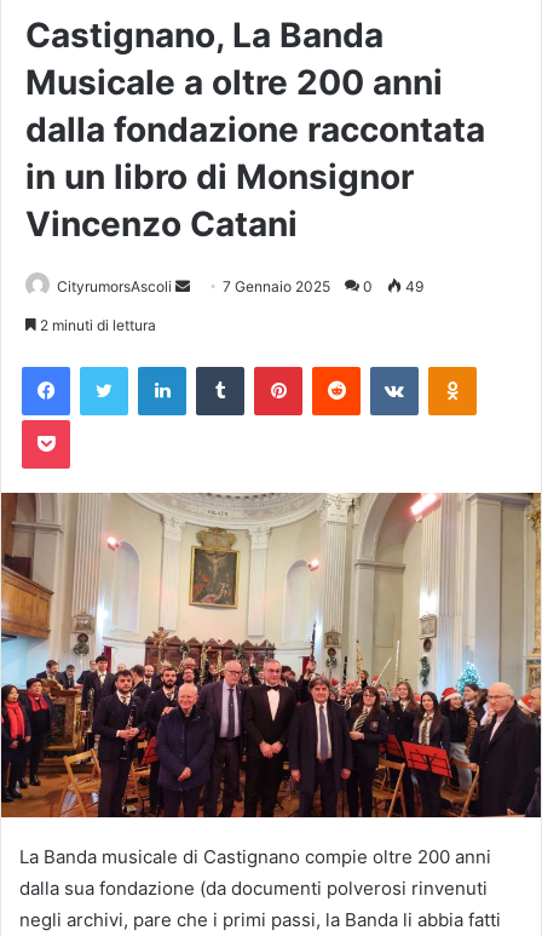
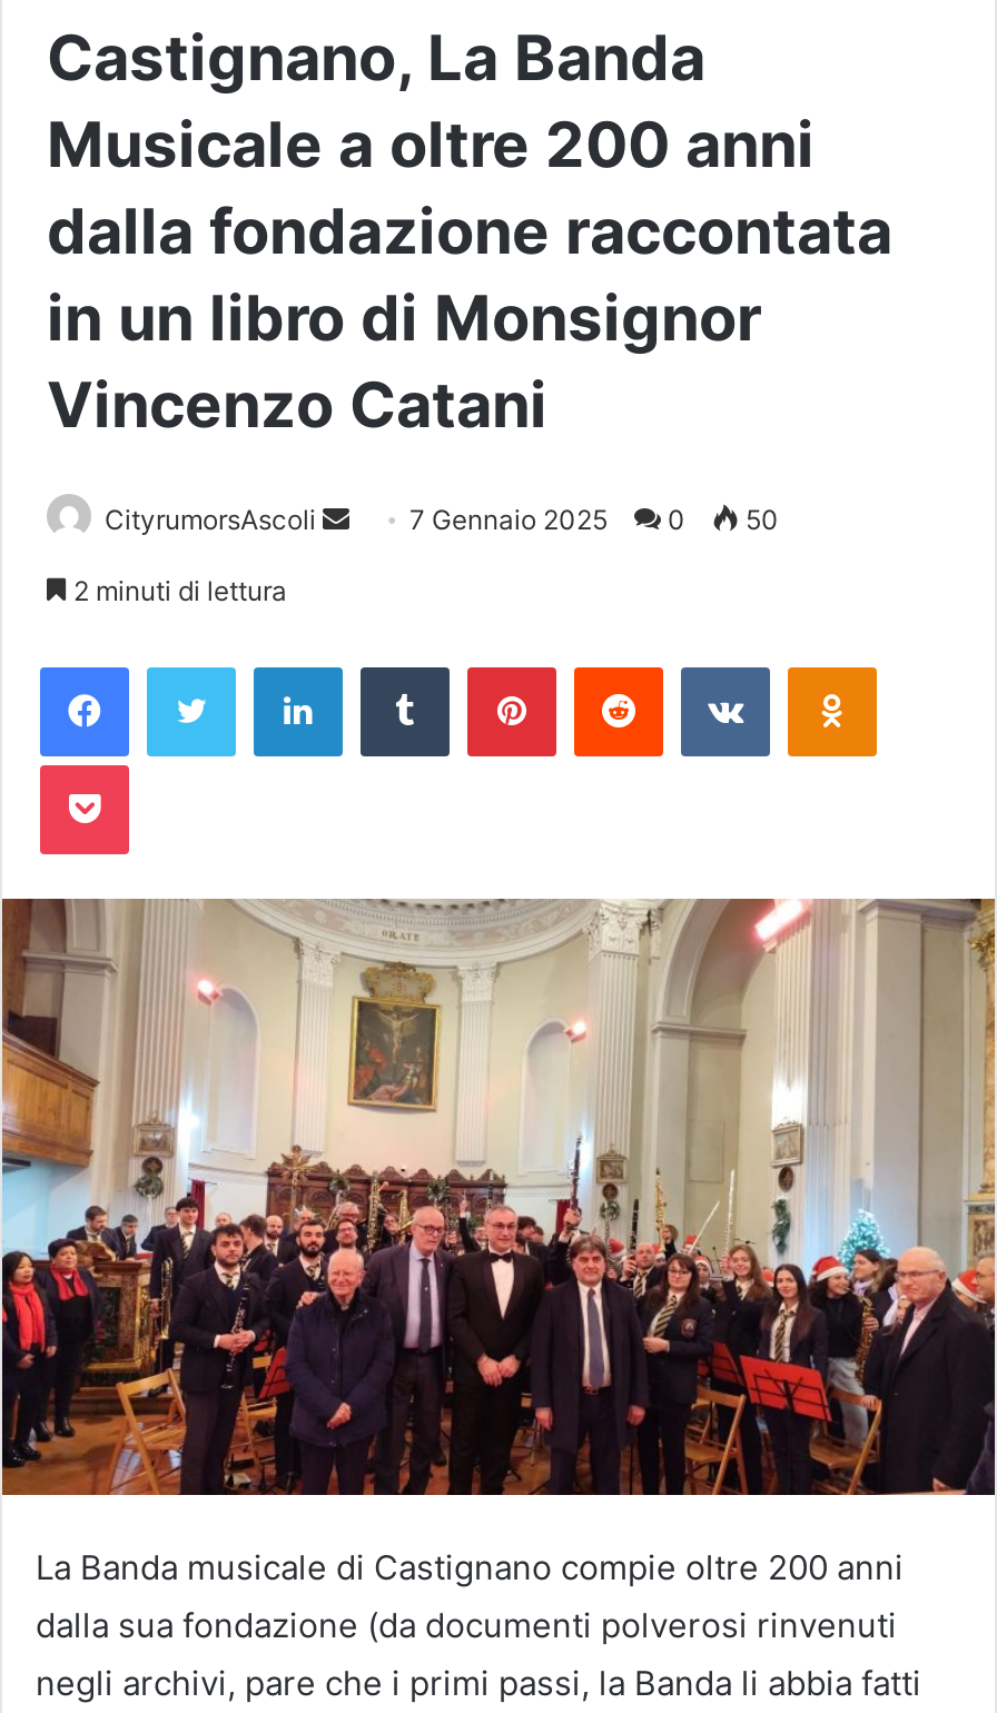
- 49
+ 50
